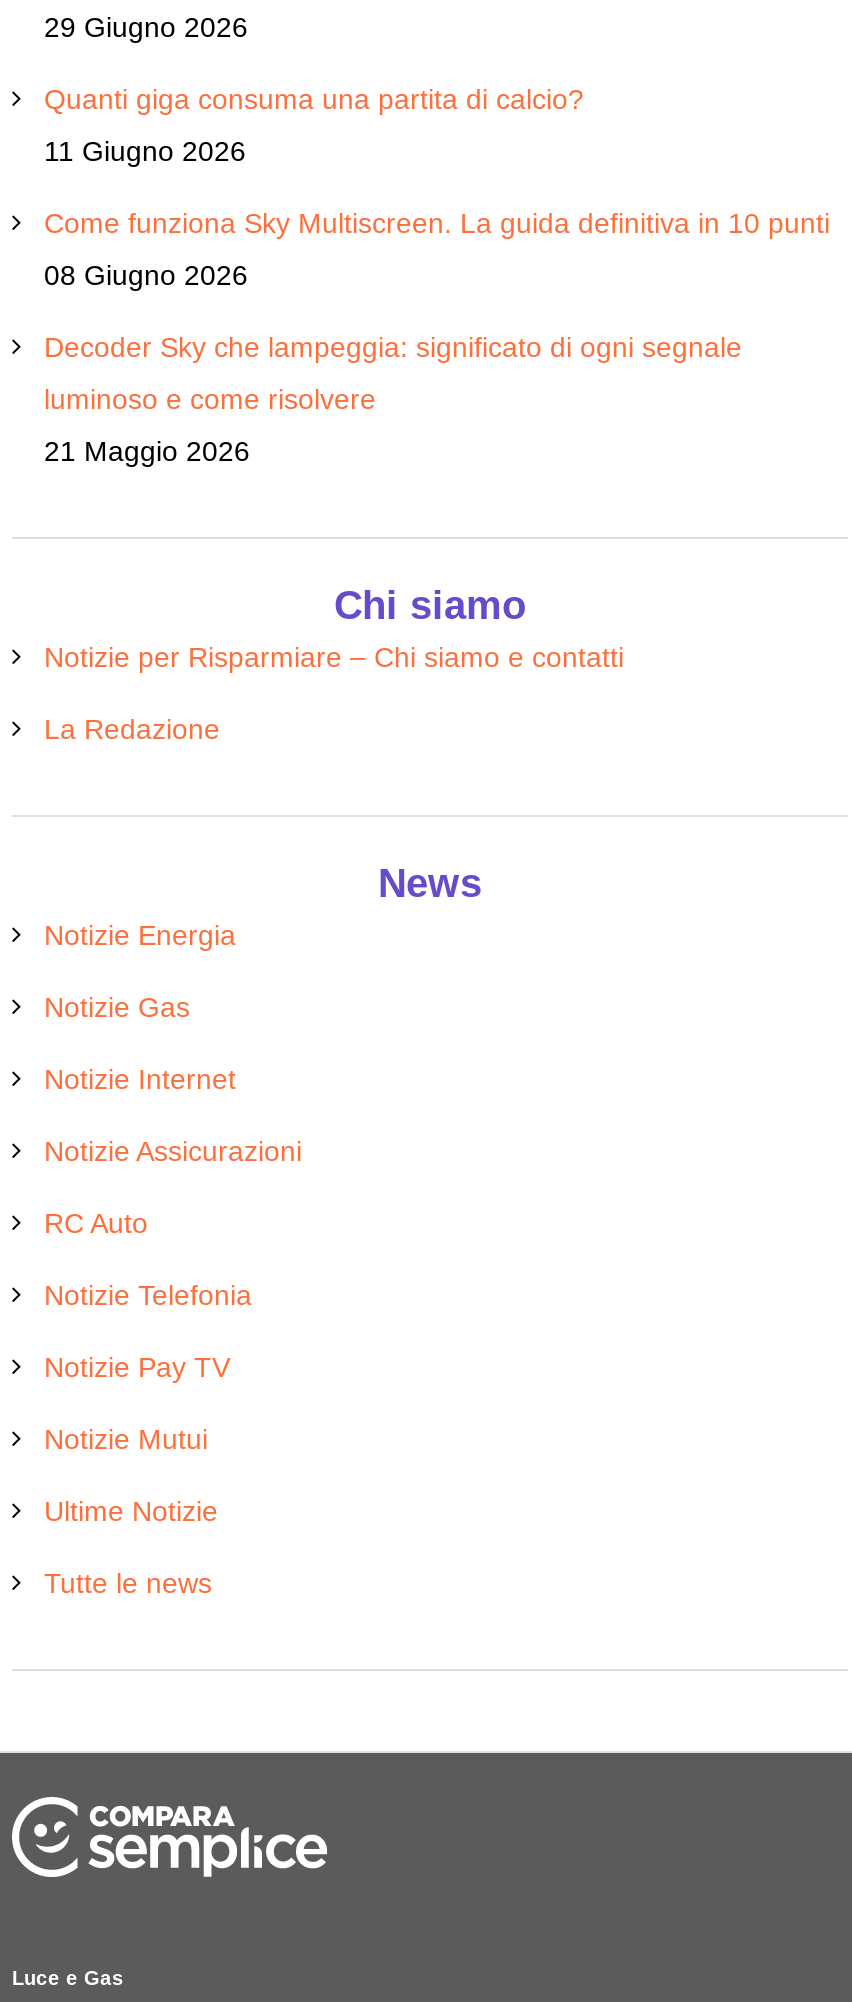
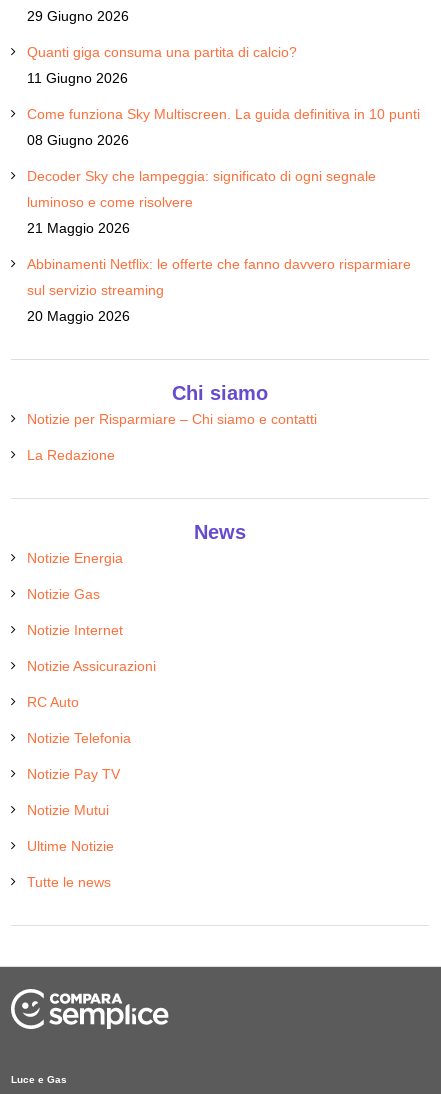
+ Abbinamenti Netflix: le offerte che fanno davvero risparmiare
+ sul servizio streaming
+ 20 Maggio 2026
